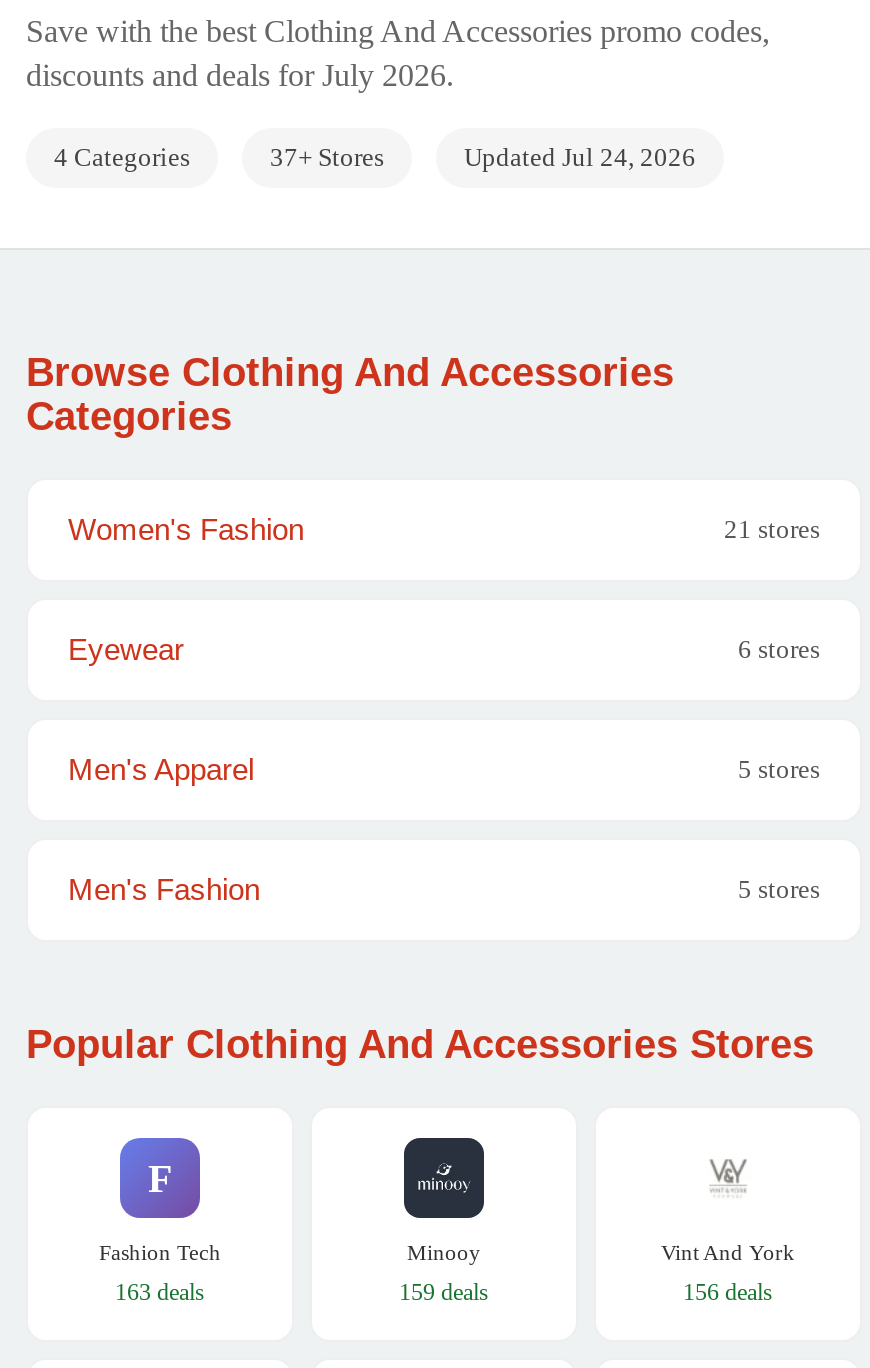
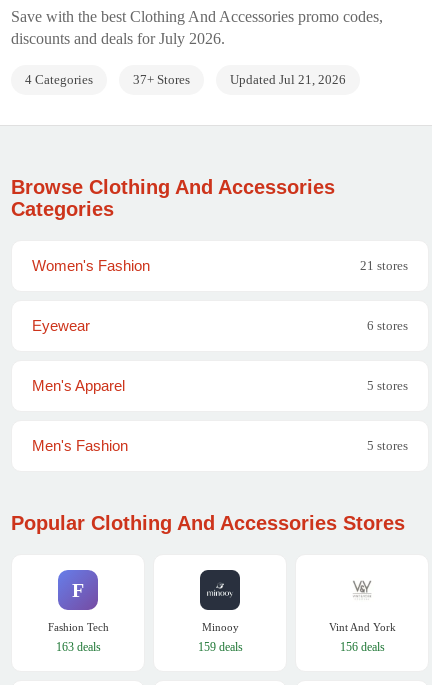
- Updated Jul 24, 2026
+ Updated Jul 21, 2026
